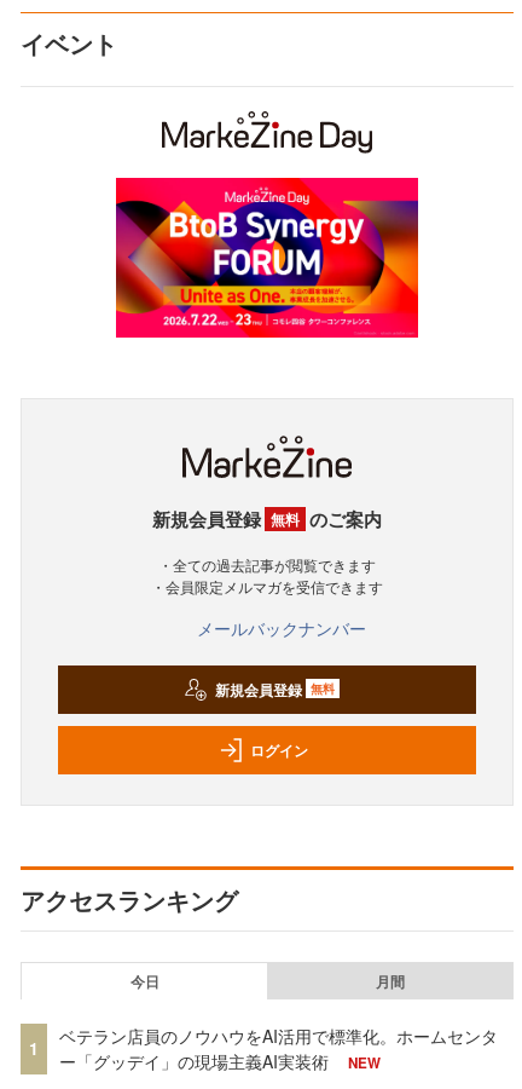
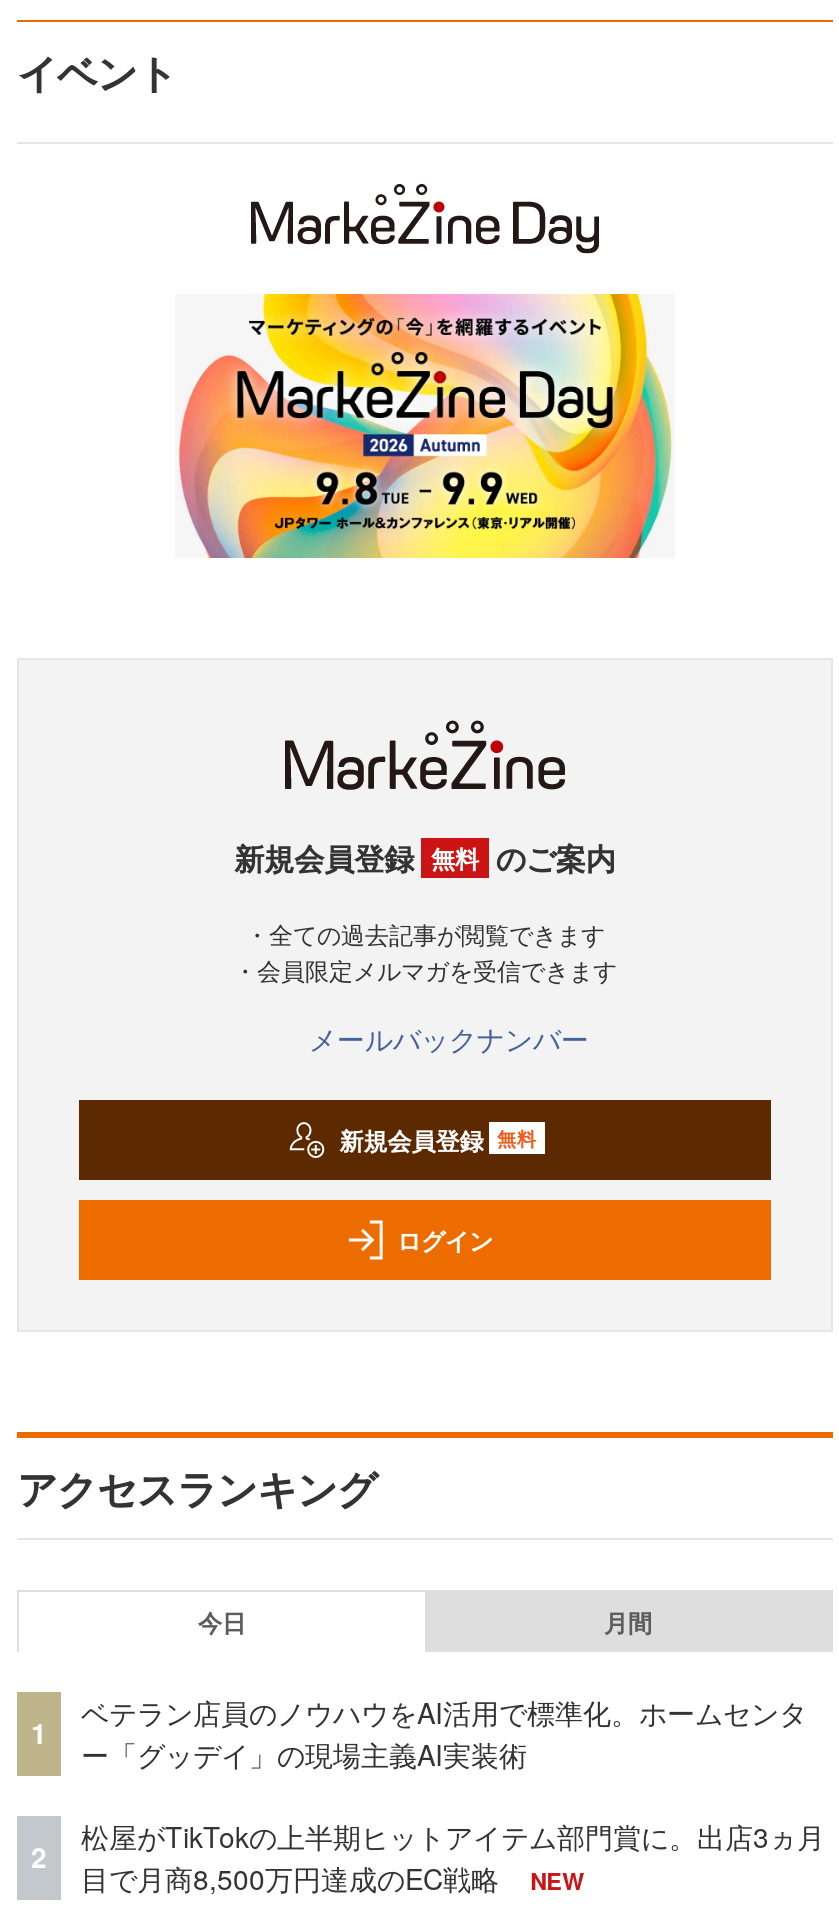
- [image]
+ [image]

+ 2

+ 松屋がTikTokの上半期ヒットアイテム部門賞に。出店3ヵ月
+ 目で月商8,500万円達成のEC戦略
